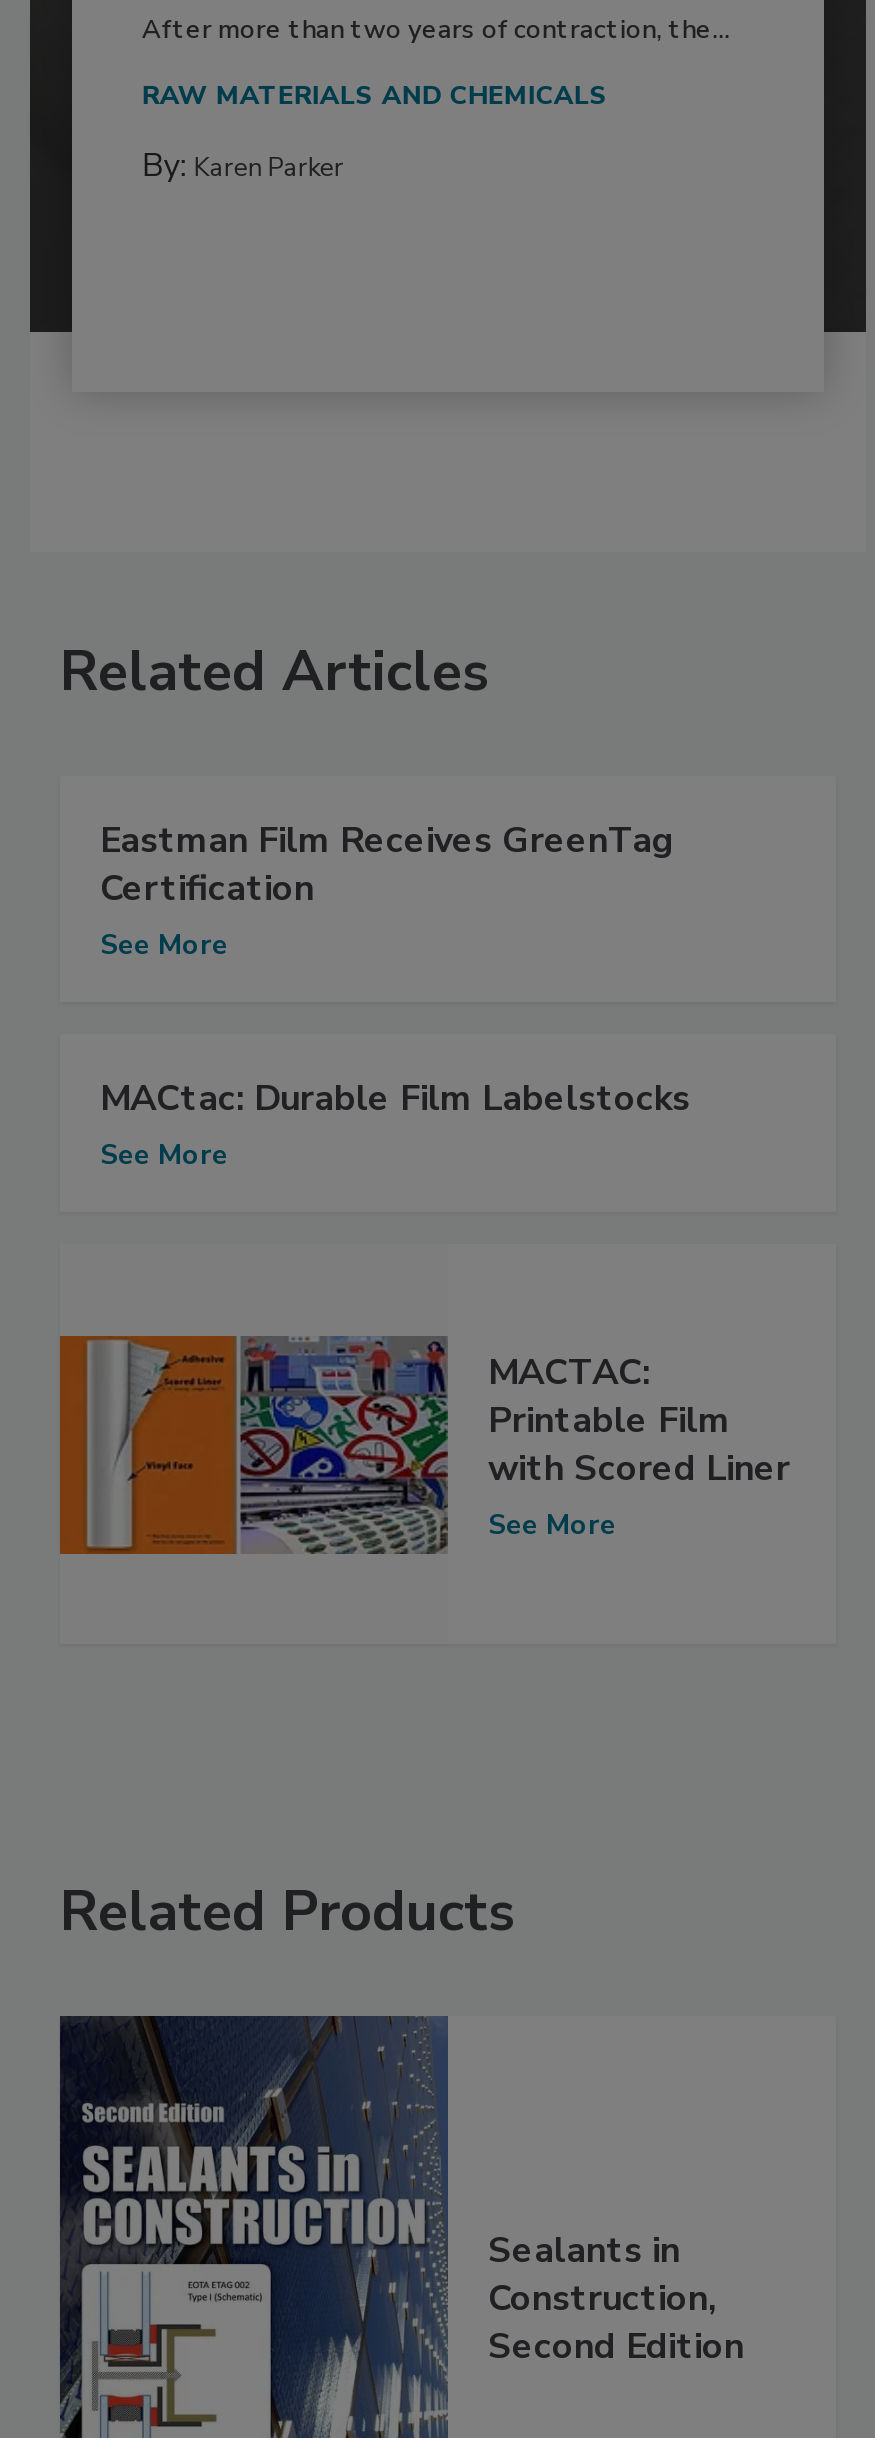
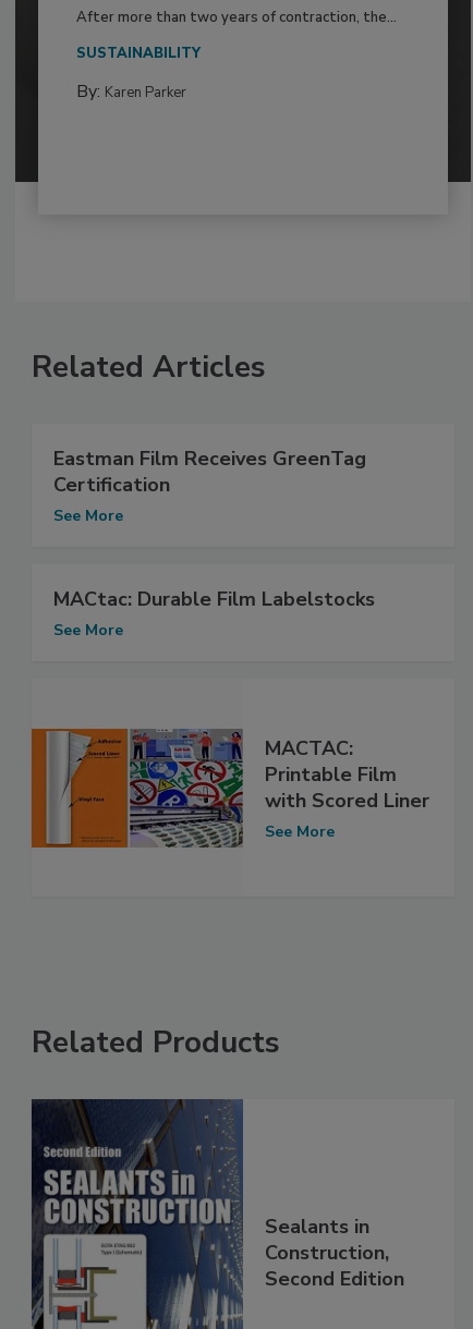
- RAW MATERIALS AND CHEMICALS
+ SUSTAINABILITY
